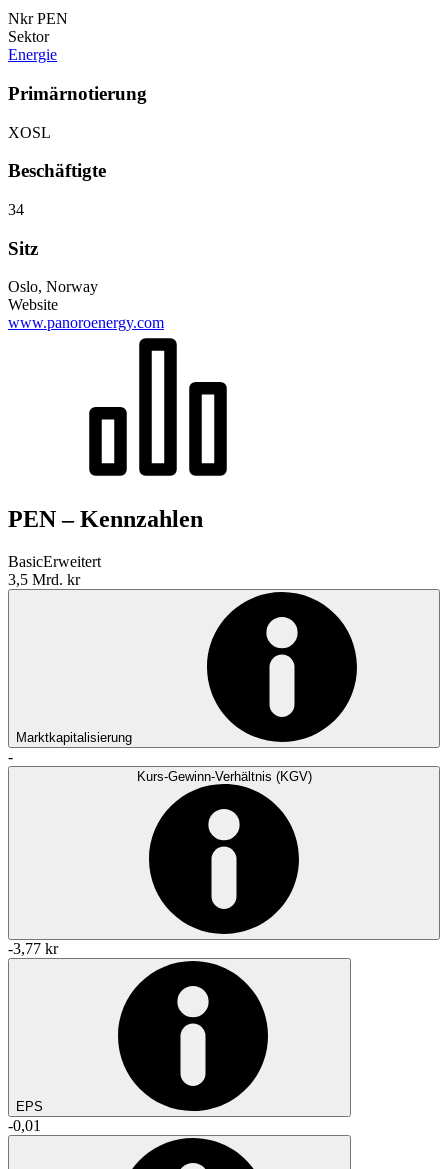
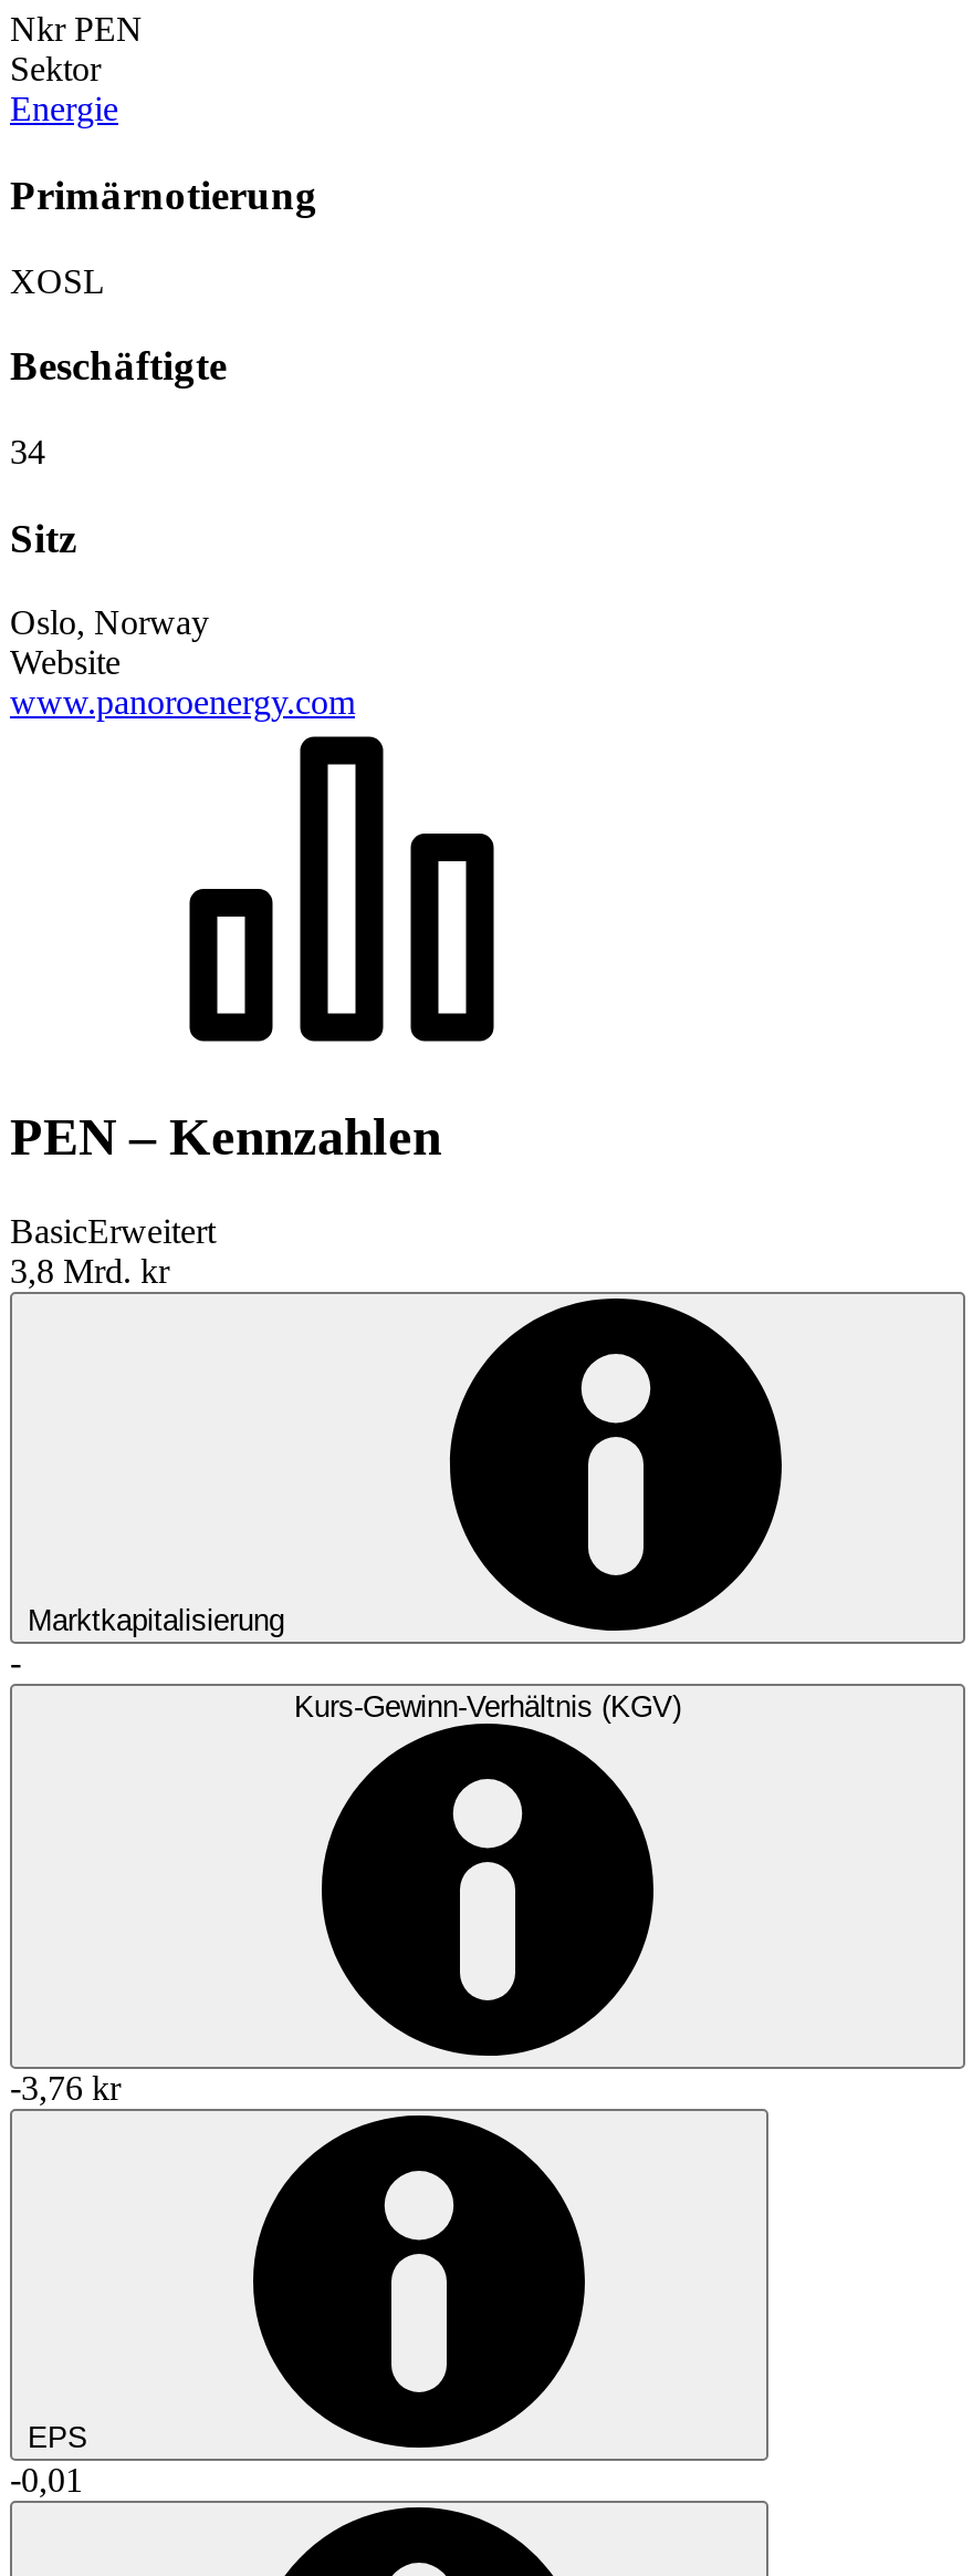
- 3,5 Mrd. kr
+ 3,8 Mrd. kr

- -3,77 kr
+ -3,76 kr
